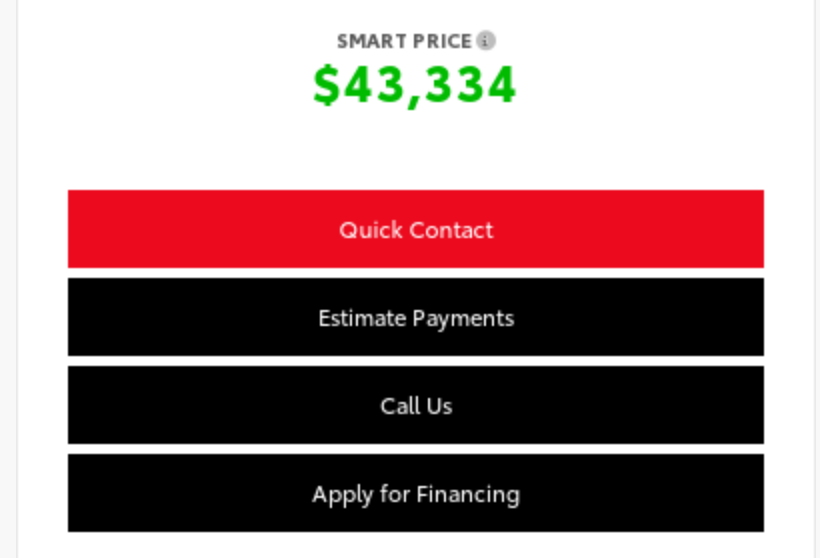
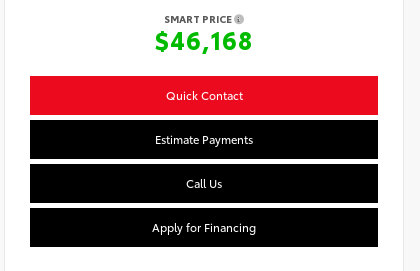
- $43,334
+ $46,168
